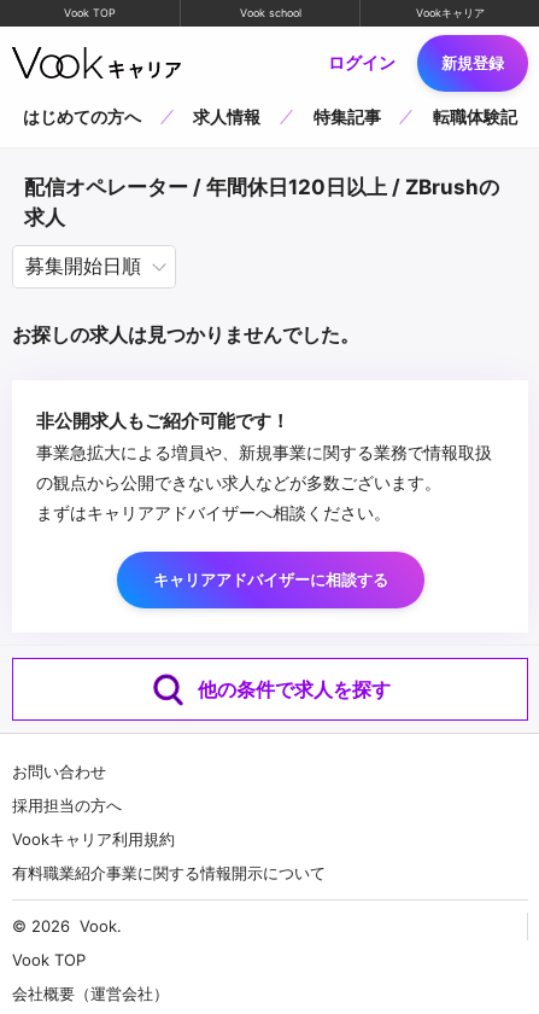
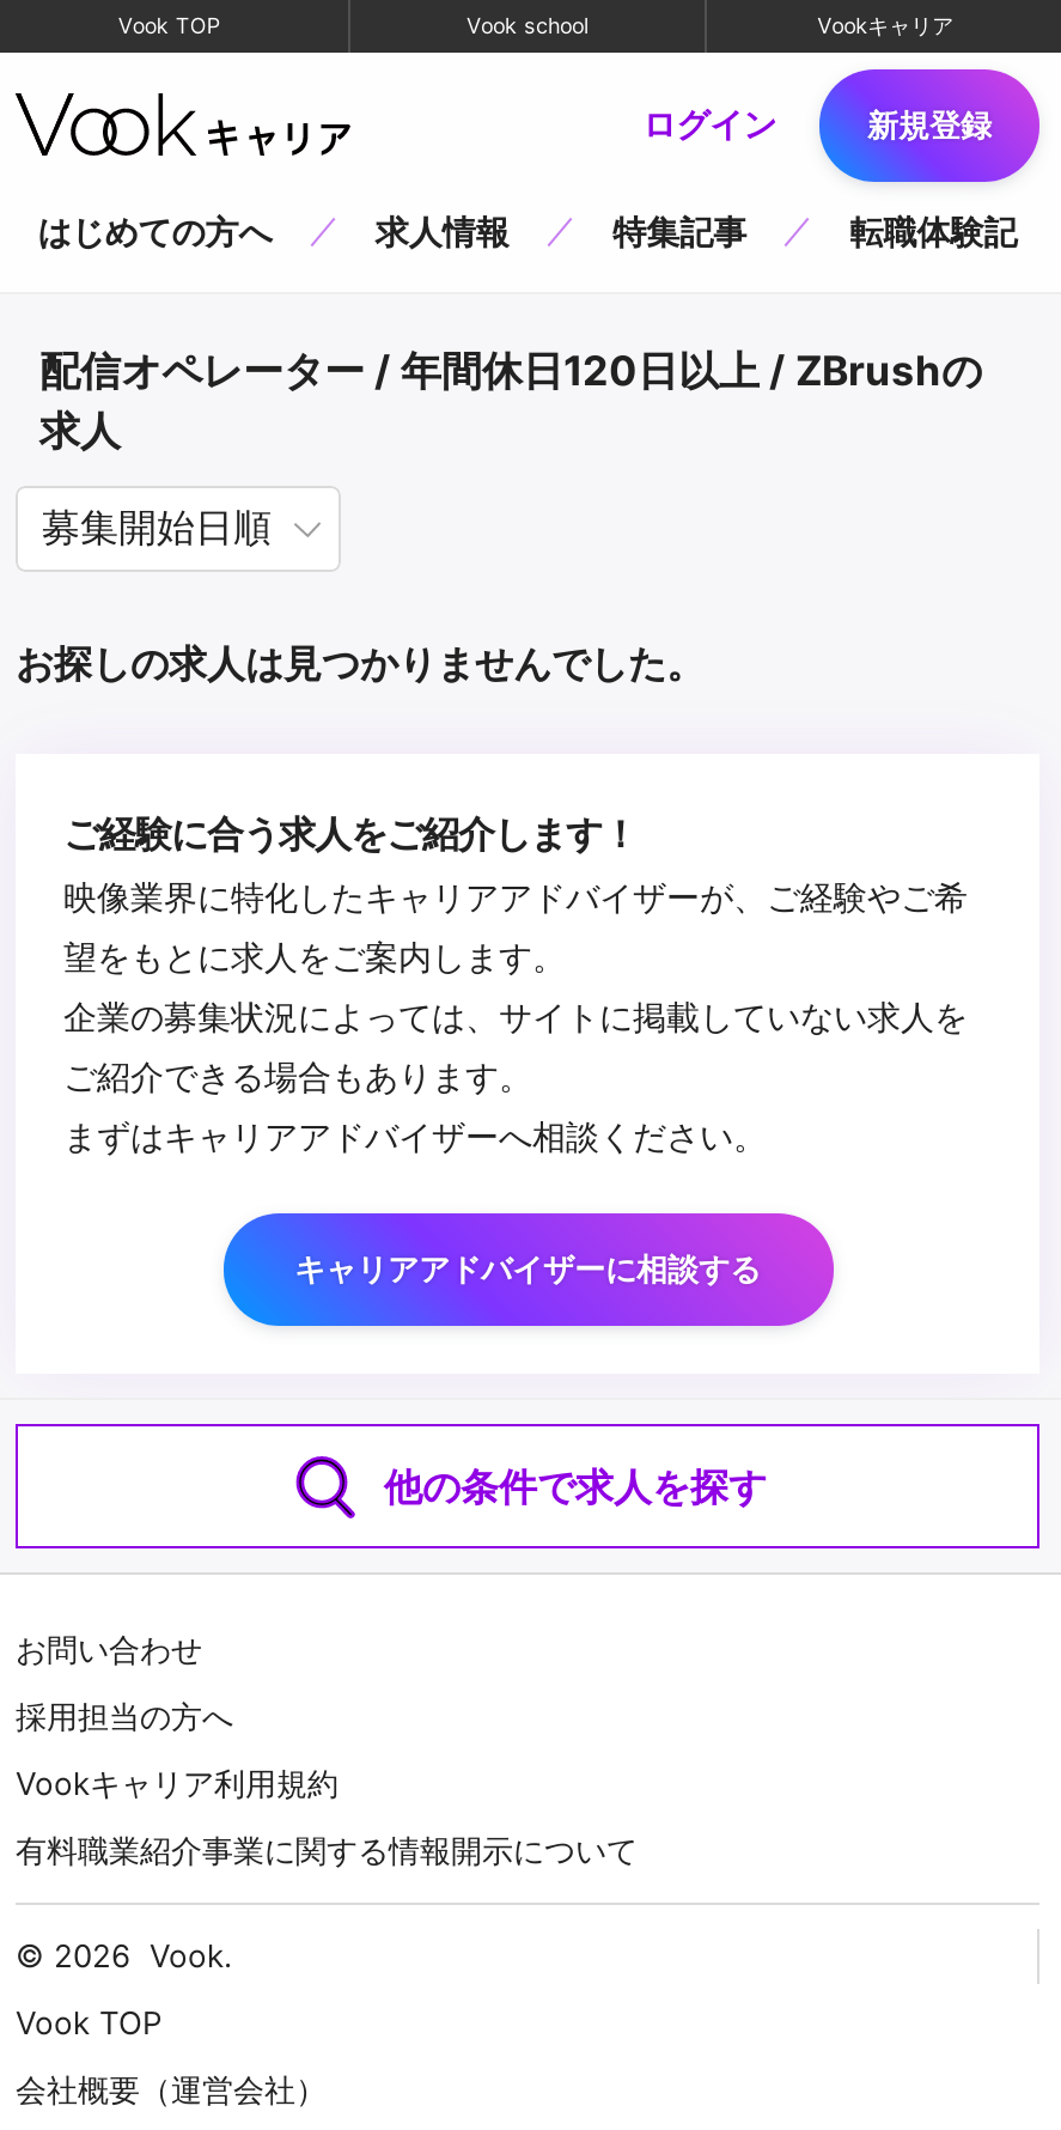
- 非公開求人もご紹介可能です！
- 事業急拡大による増員や、新規事業に関する業務で情報取扱
- の観点から公開できない求人などが多数ございます。
+ ご経験に合う求人をご紹介します！
+ 映像業界に特化したキャリアアドバイザーが、ご経験やご希
+ 望をもとに求人をご案内します。
+ 企業の募集状況によっては、サイトに掲載していない求人を
+ ご紹介できる場合もあります。
